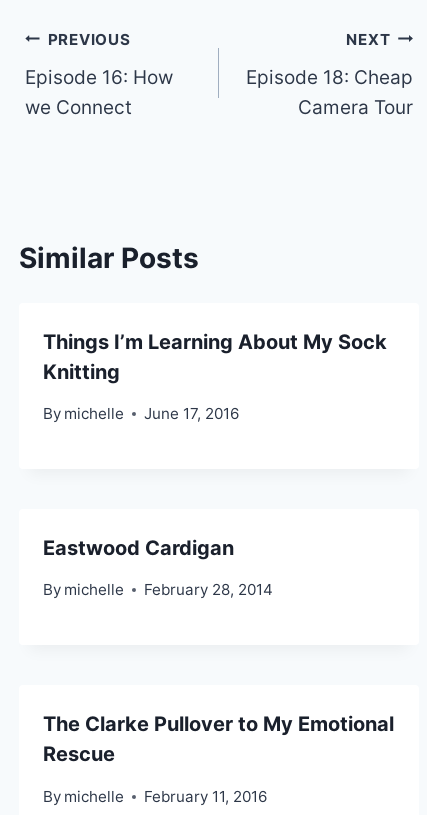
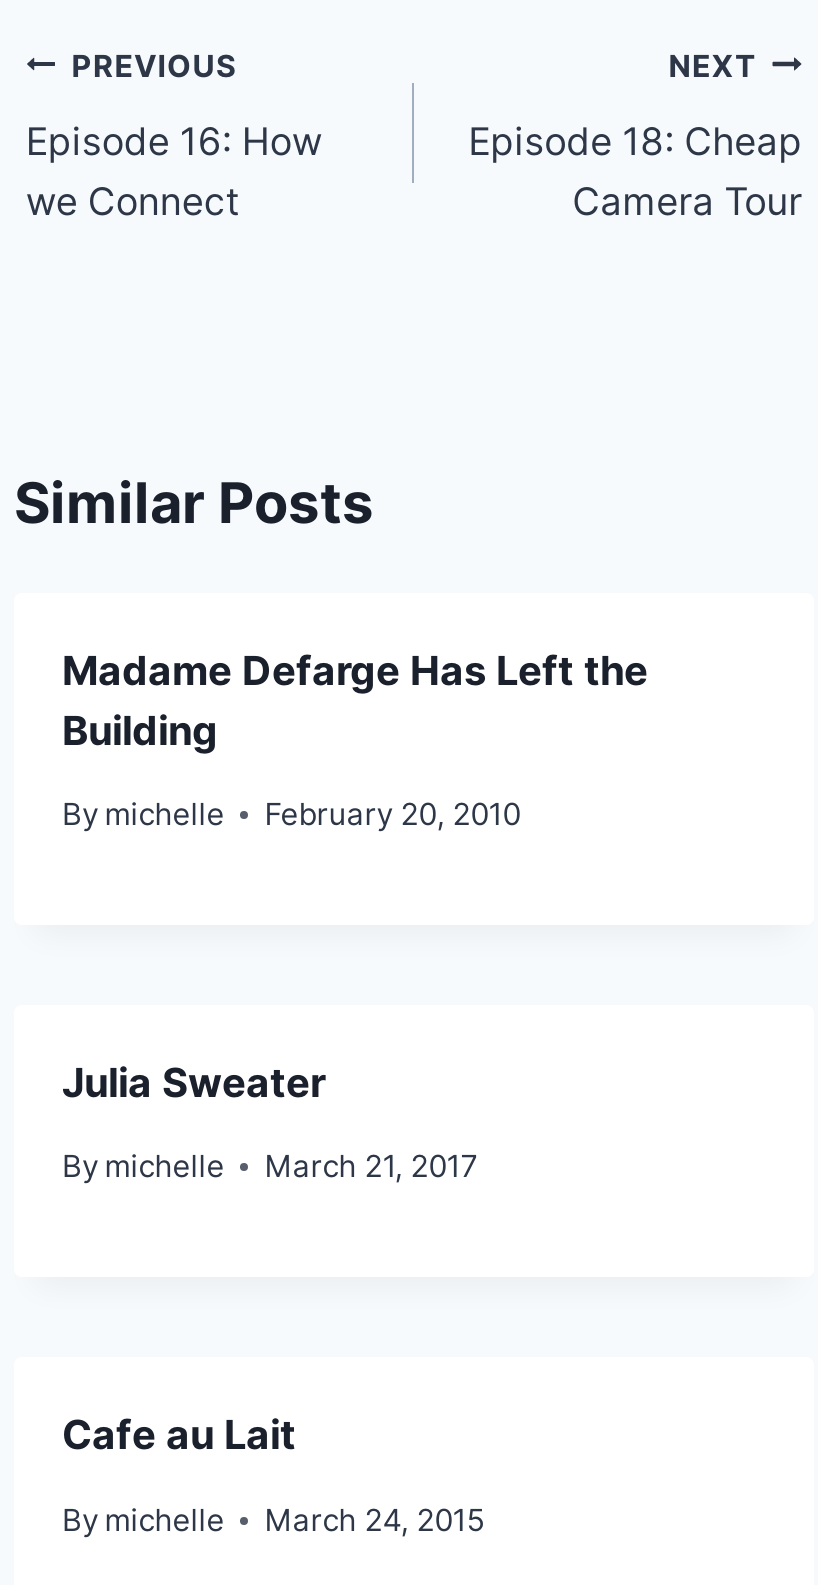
- Things I’m Learning About My Sock
- Knitting
+ Madame Defarge Has Left the
+ Building

- By michelle June 17, 2016
+ By michelle February 20, 2010

- Eastwood Cardigan
+ Julia Sweater

- By michelle February 28, 2014
+ By michelle March 21, 2017

- The Clarke Pullover to My Emotional
- Rescue
+ Cafe au Lait

- By michelle February 11, 2016
+ By michelle March 24, 2015
